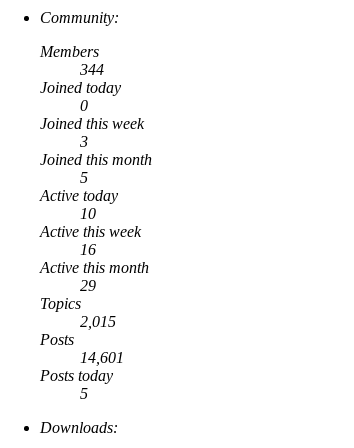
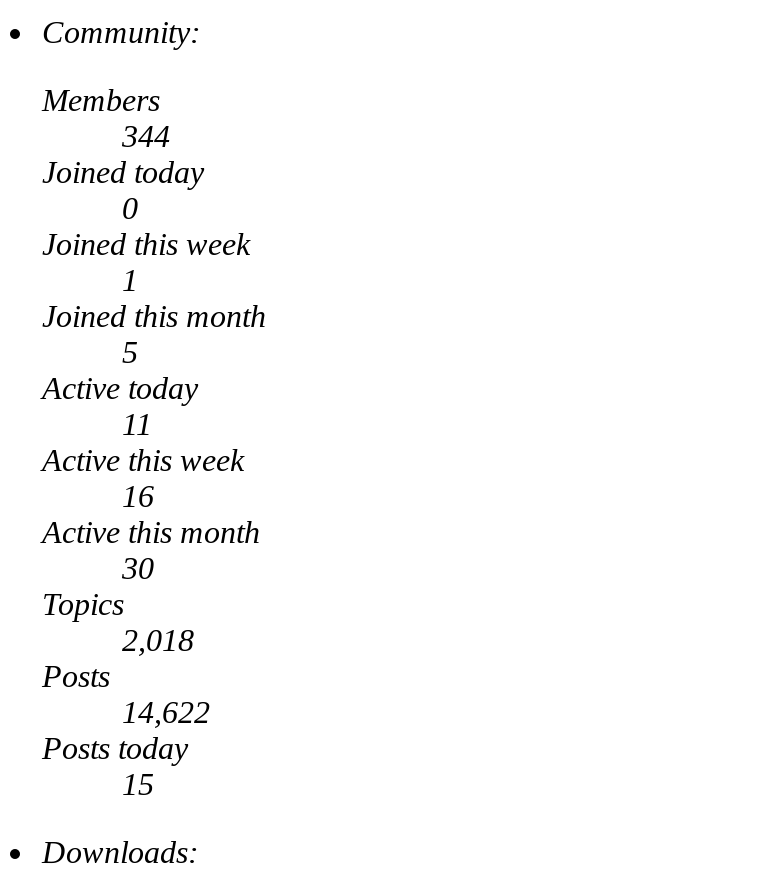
- 3
+ 1

- 10
+ 11

- 29
+ 30

- 2,015
+ 2,018

- 14,601
+ 14,622

- 5
+ 15
